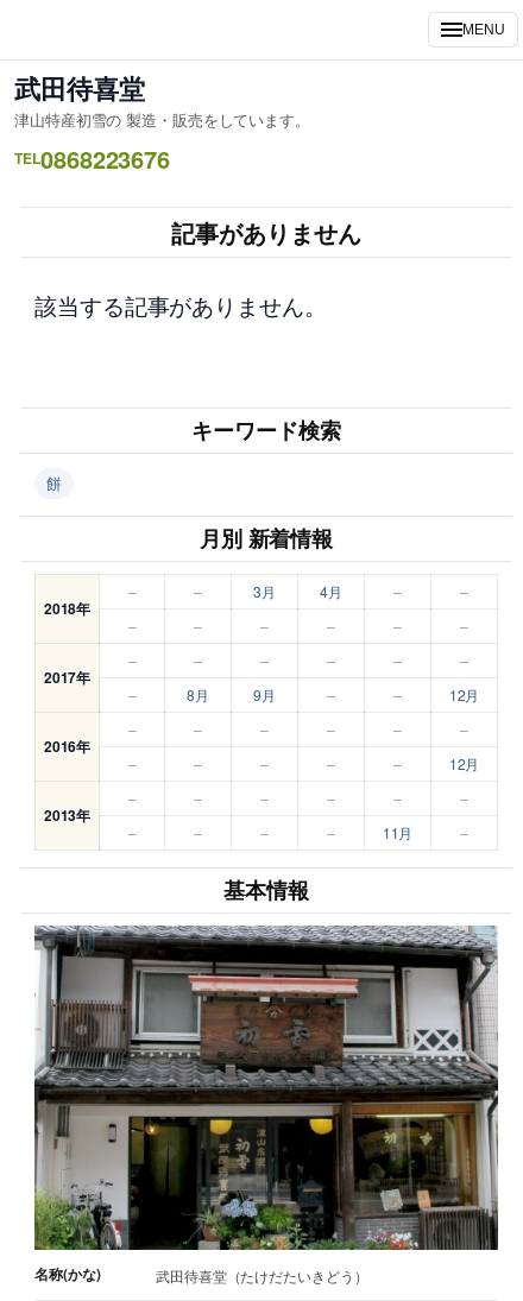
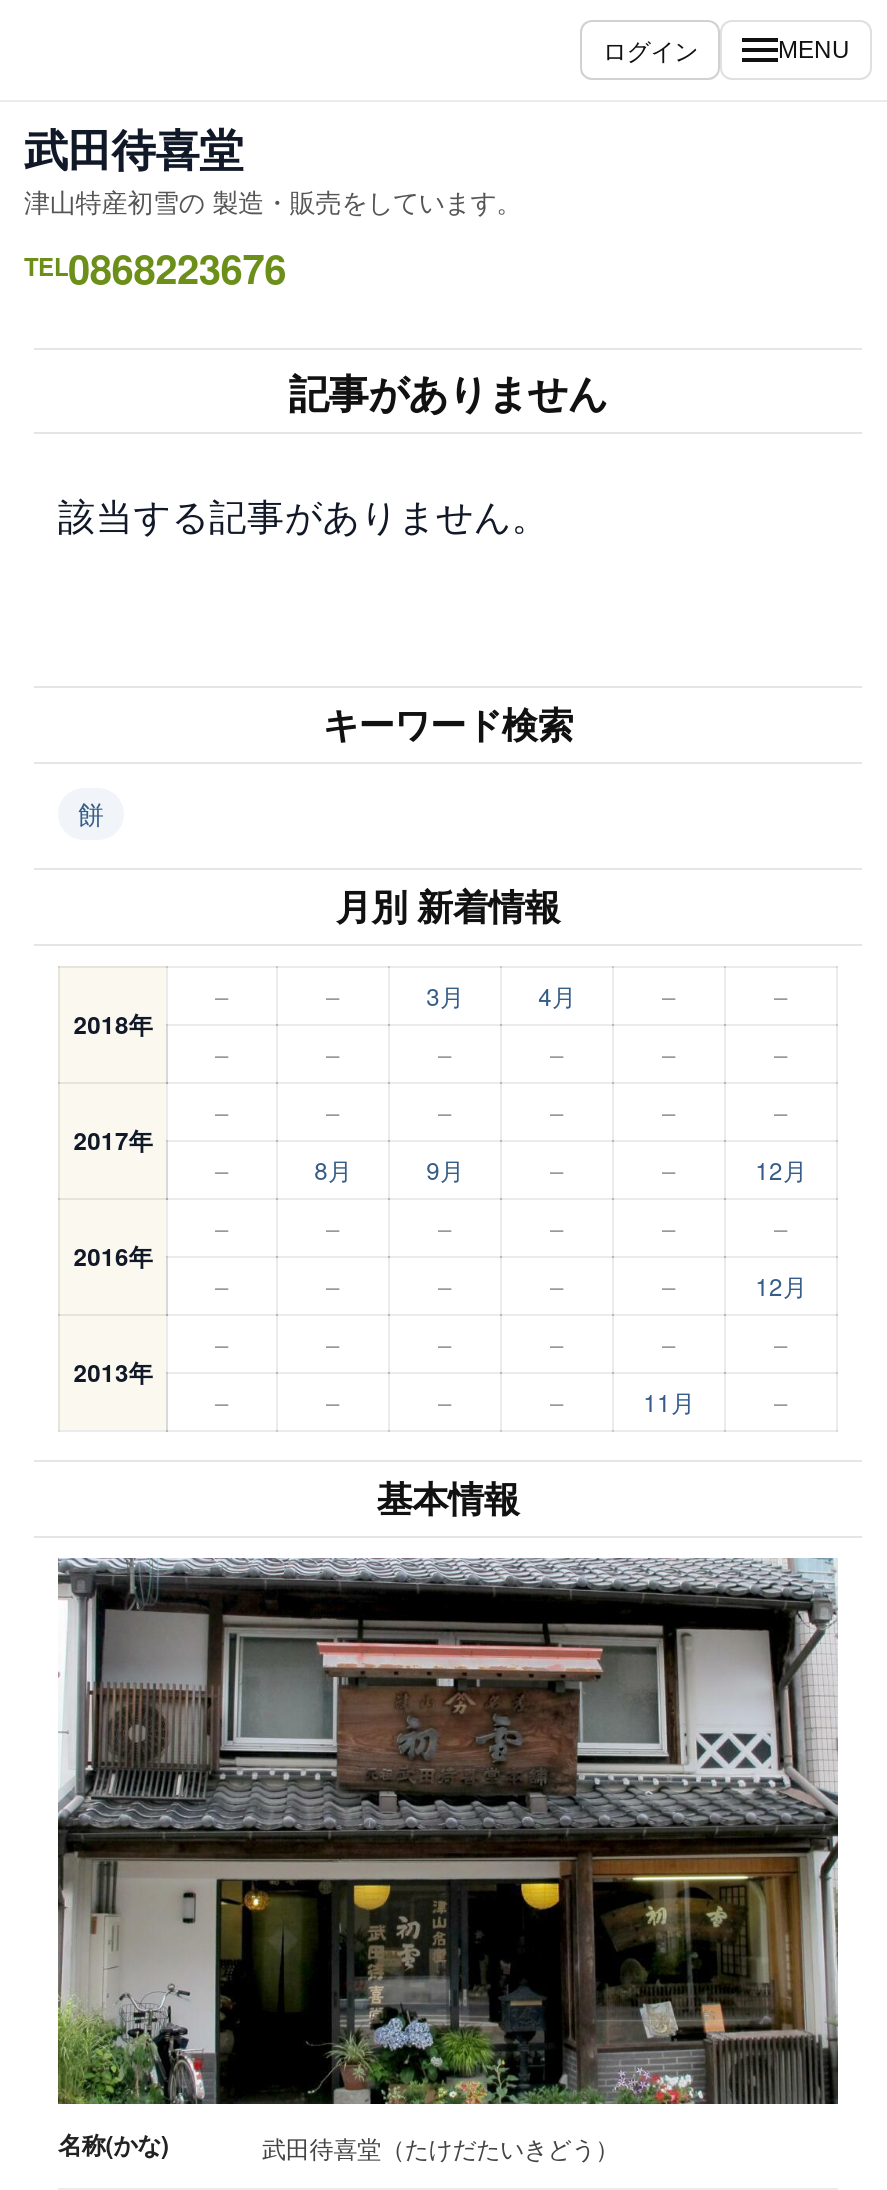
+ ログイン
